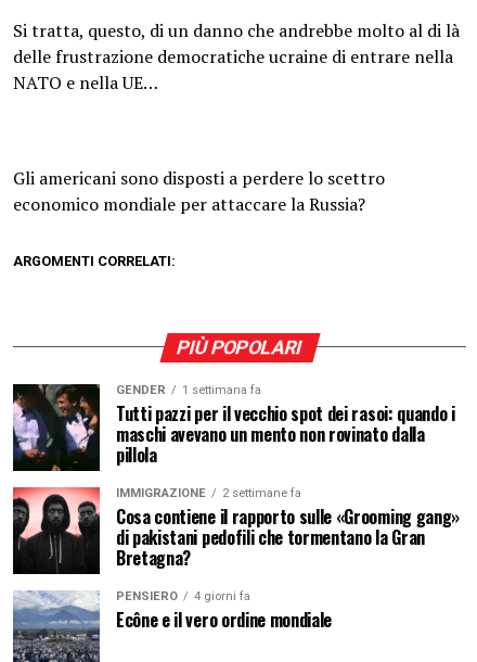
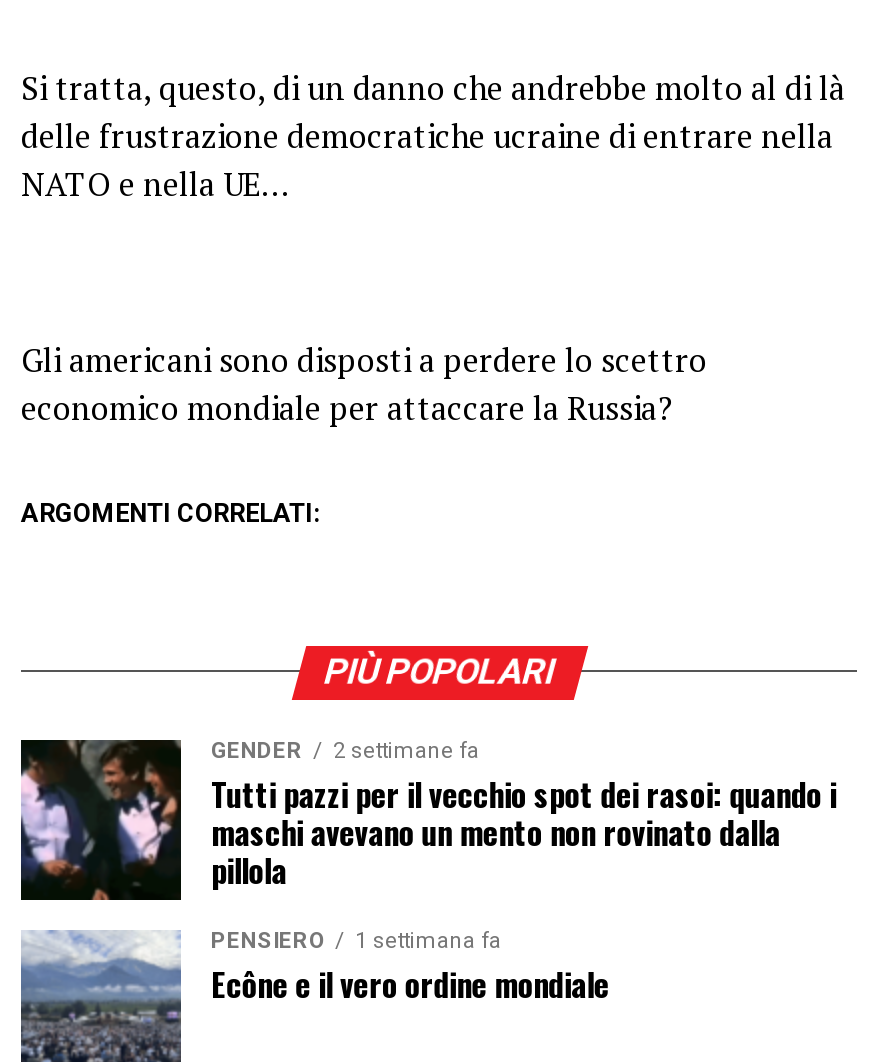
- GENDER 1 settimana fa
+ GENDER 2 settimane fa

- [image]
- IMMIGRAZIONE
- 2 settimane fa
- Cosa contiene il rapporto sulle «Grooming gang»
- di pakistani pedofili che tormentano la Gran
- Bretagna?

- PENSIERO 4 giorni fa
+ PENSIERO 1 settimana fa
